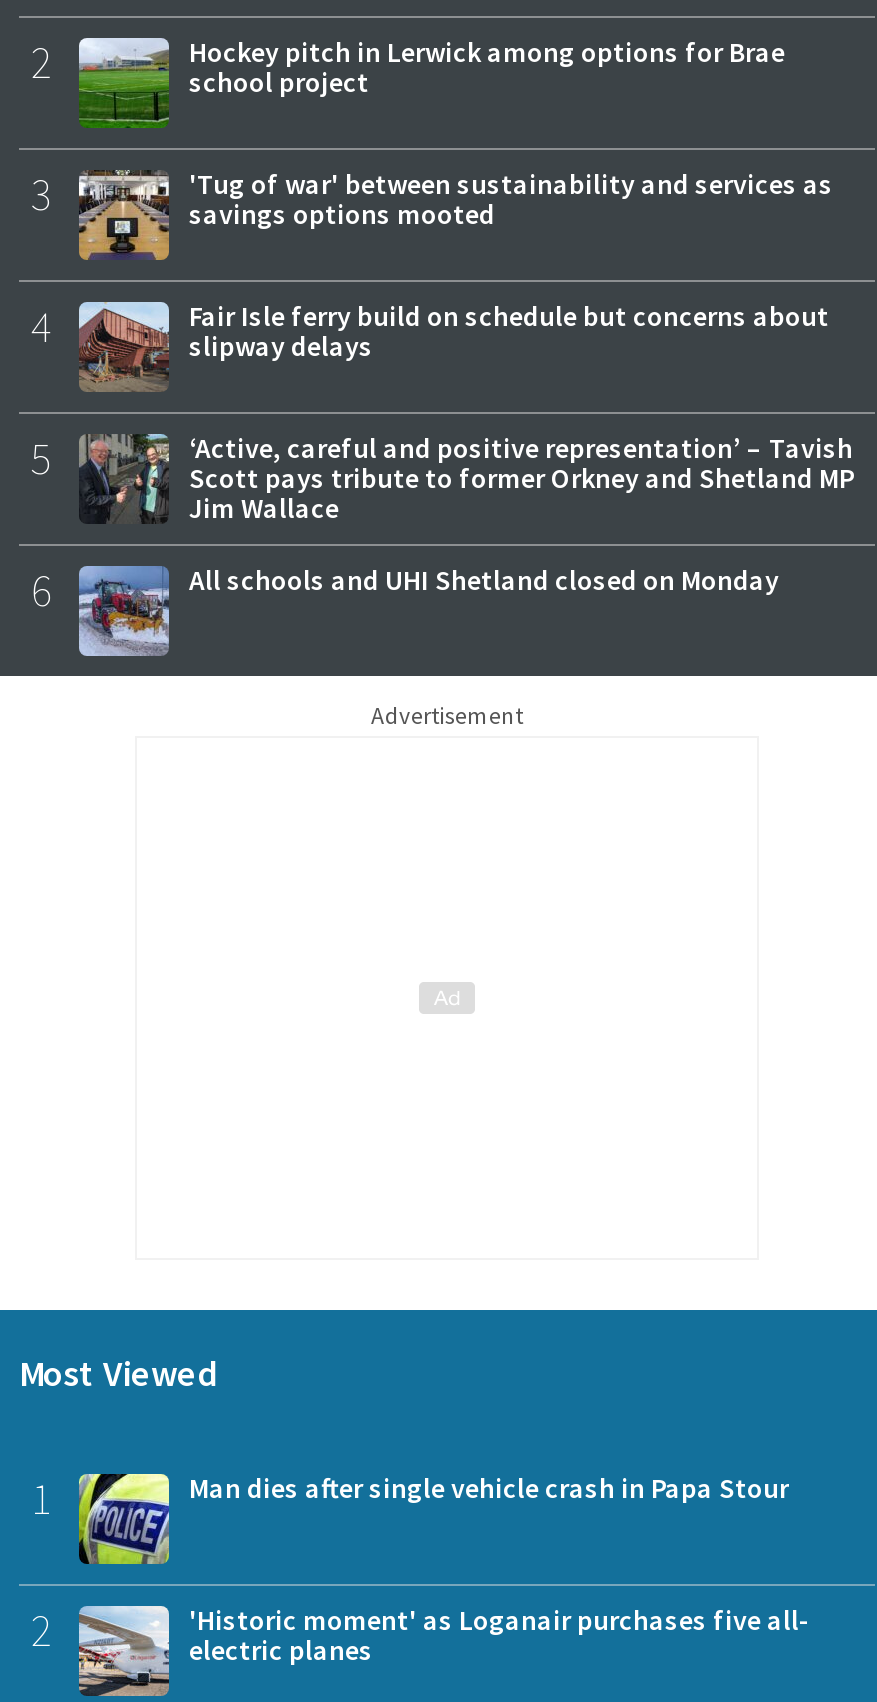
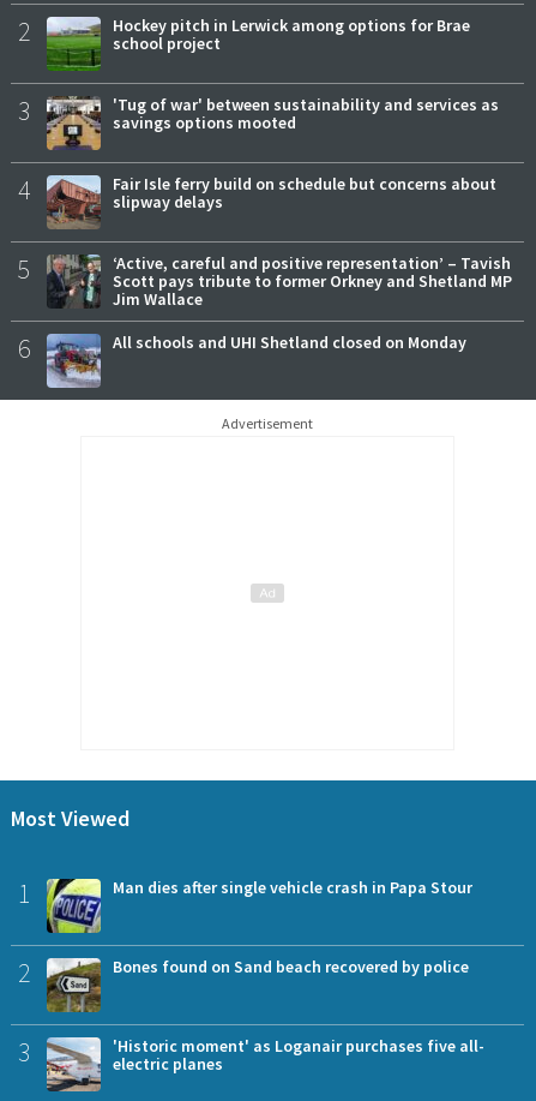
+ [image]
+ Bones found on Sand beach recovered by police
+ 3
